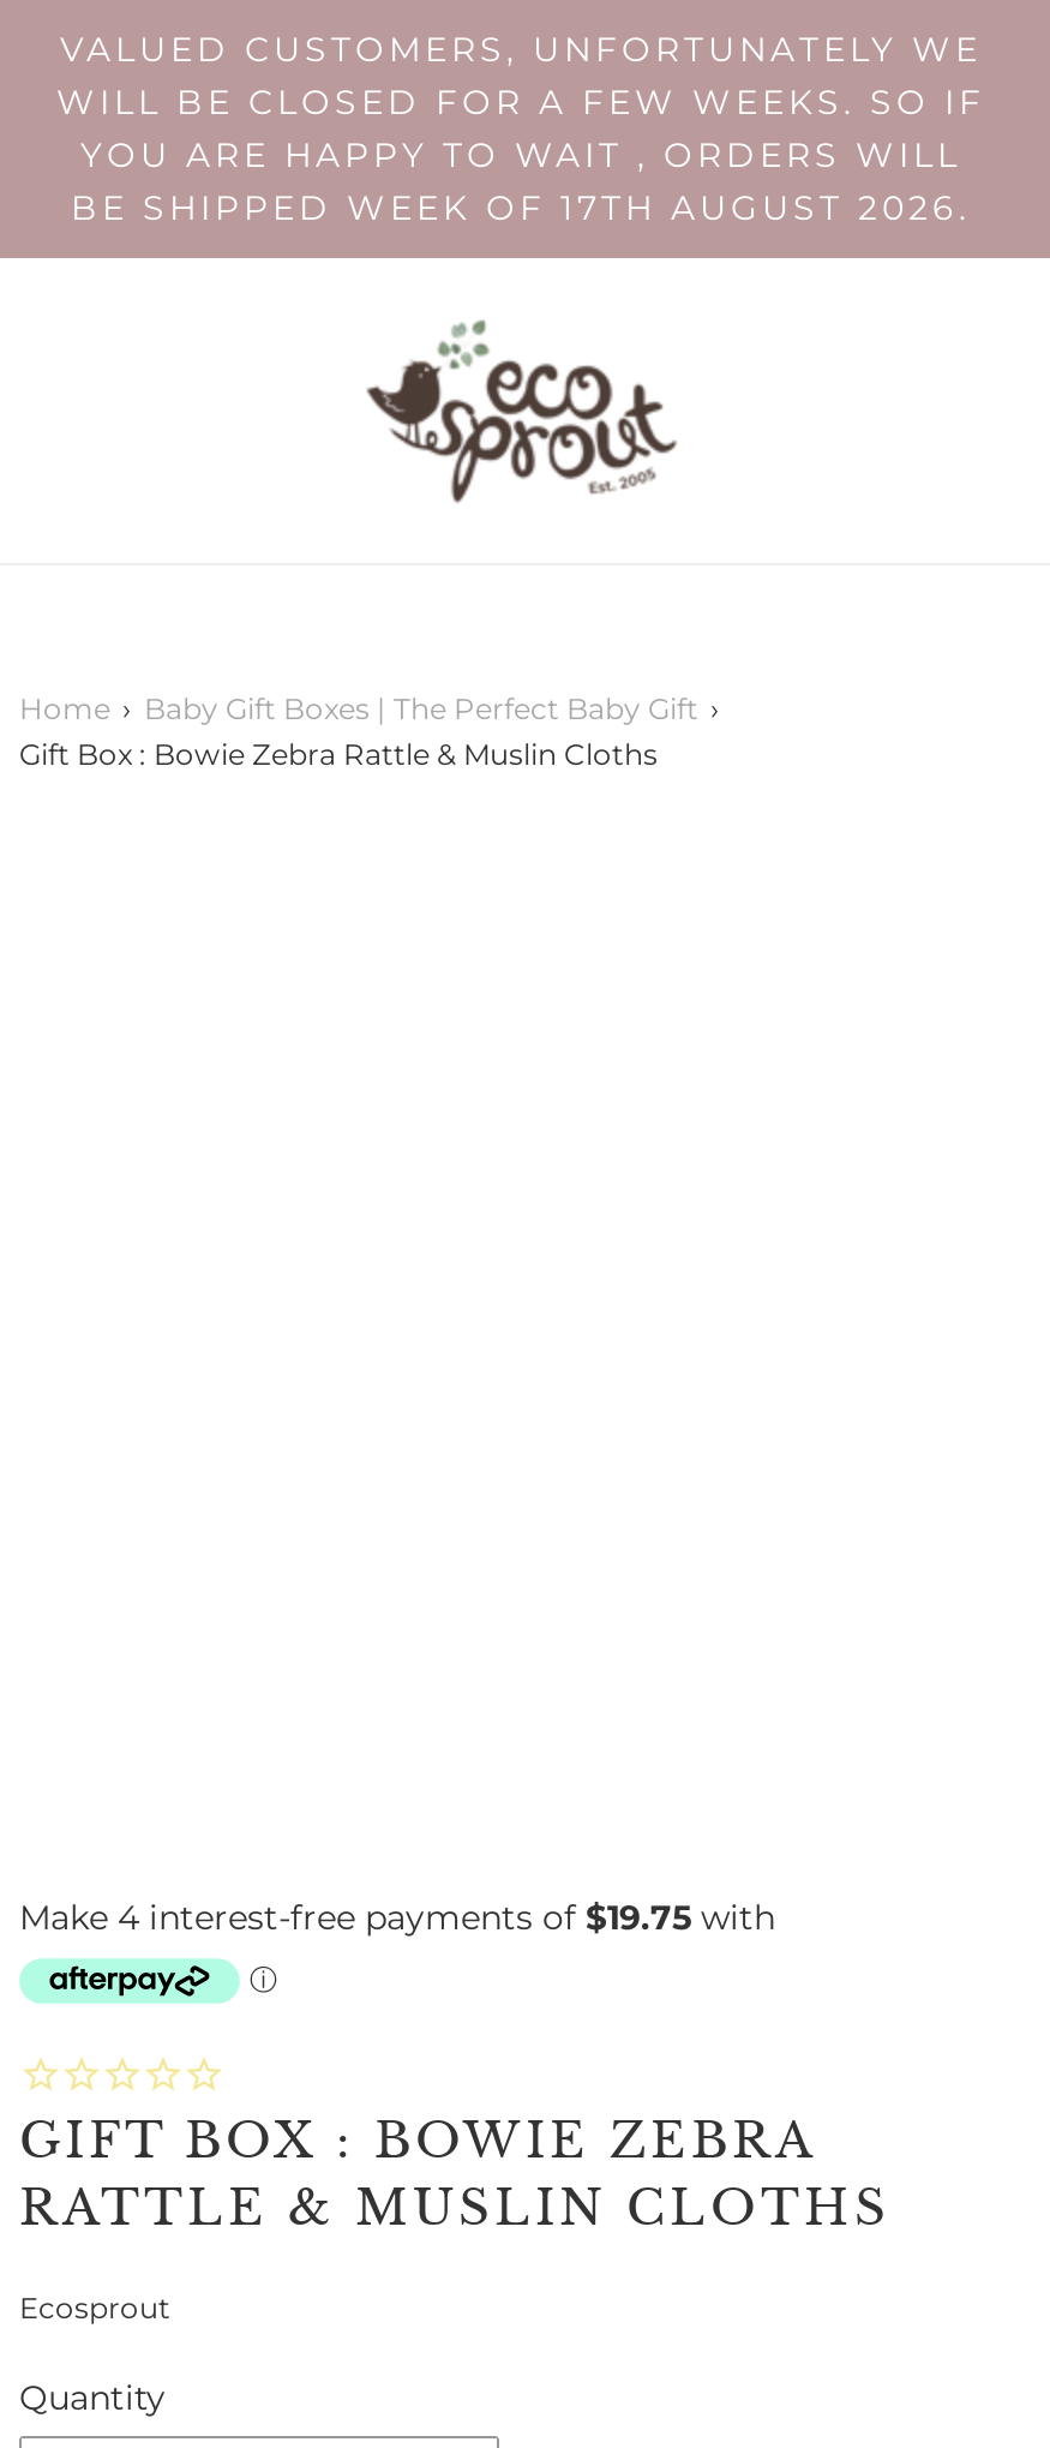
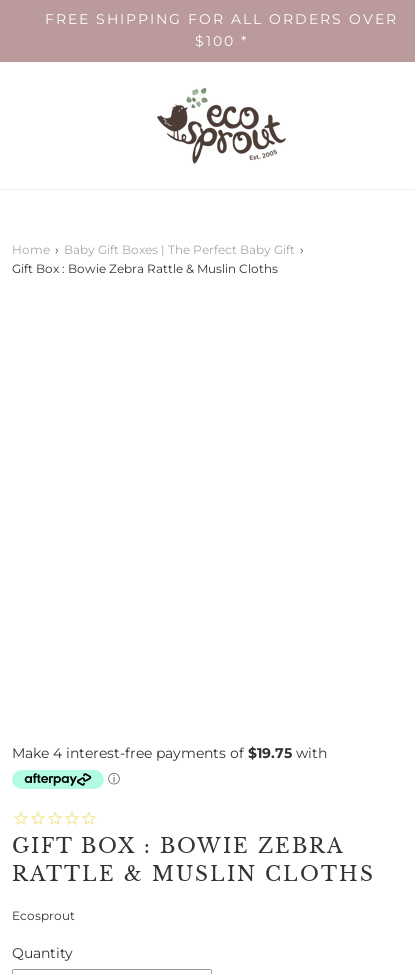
- VALUED CUSTOMERS, UNFORTUNATELY WE
- WILL BE CLOSED FOR A FEW WEEKS. SO IF
- YOU ARE HAPPY TO WAIT , ORDERS WILL
- BE SHIPPED WEEK OF 17TH AUGUST 2026.
+ FREE SHIPPING FOR ALL ORDERS OVER
+ $100 *
